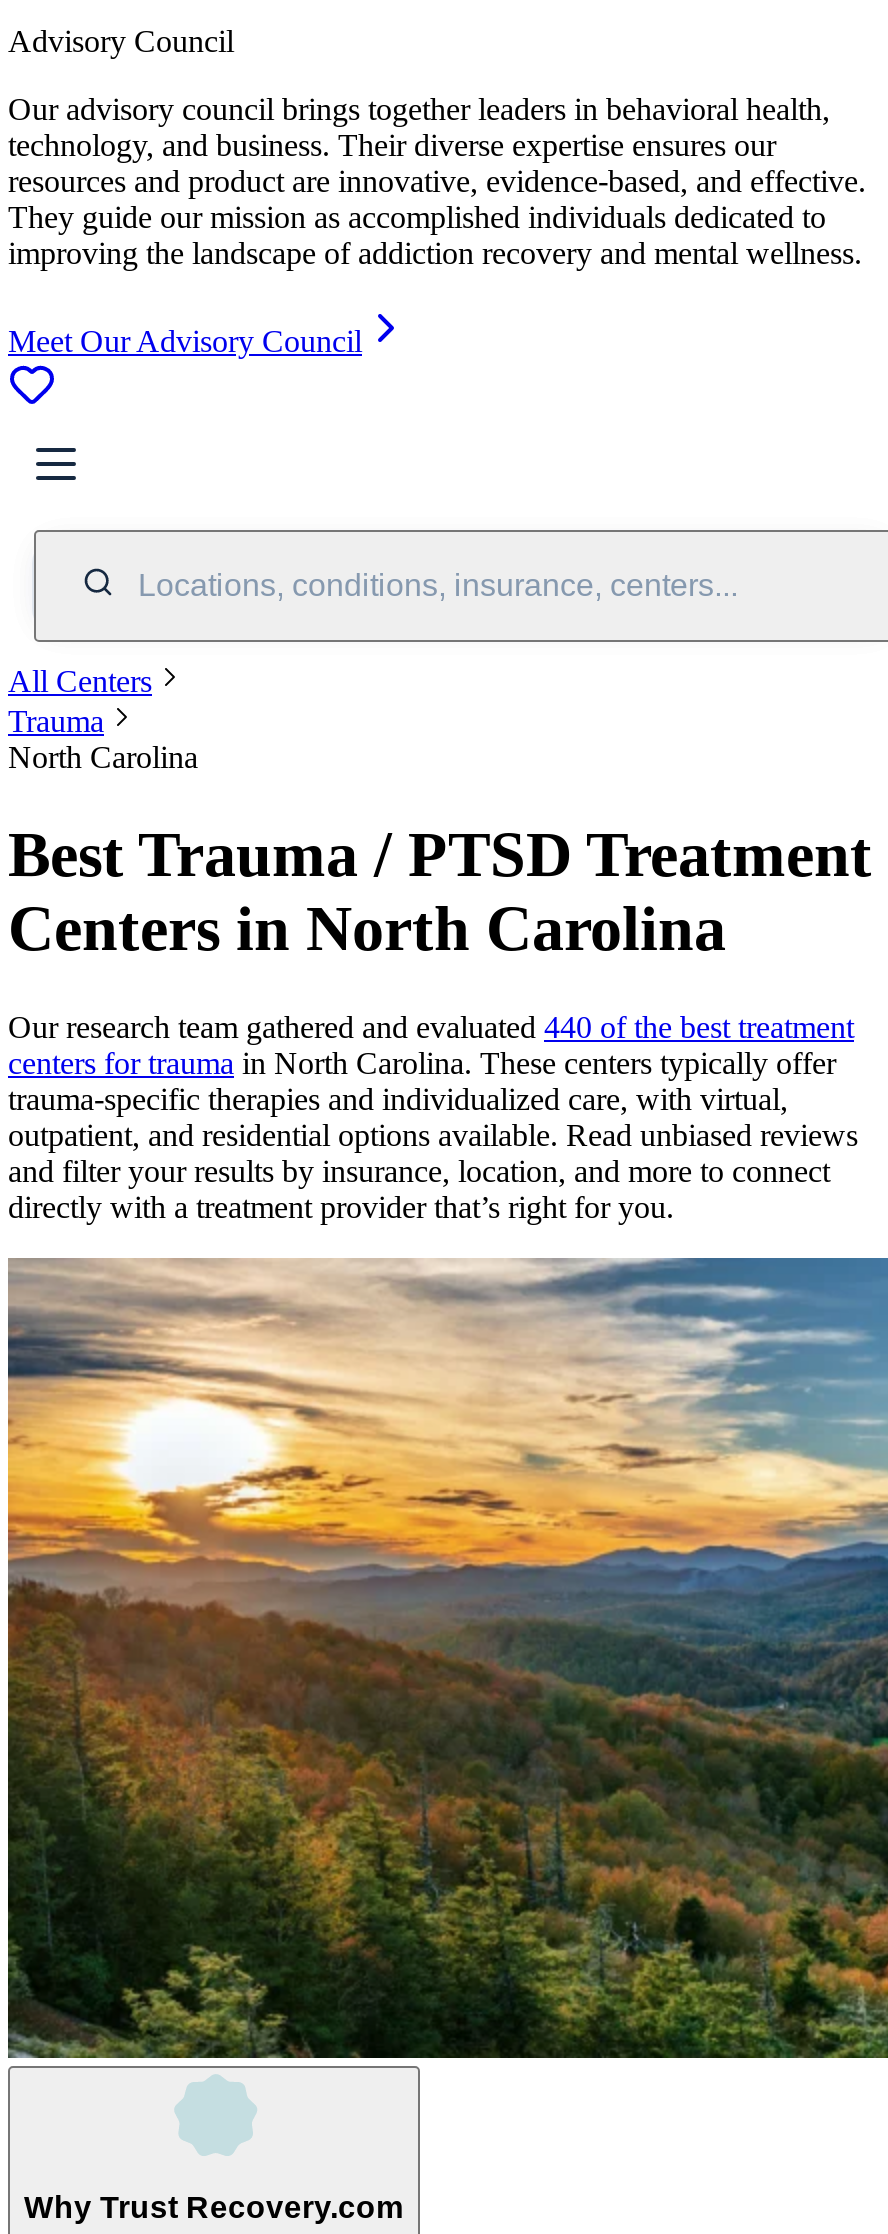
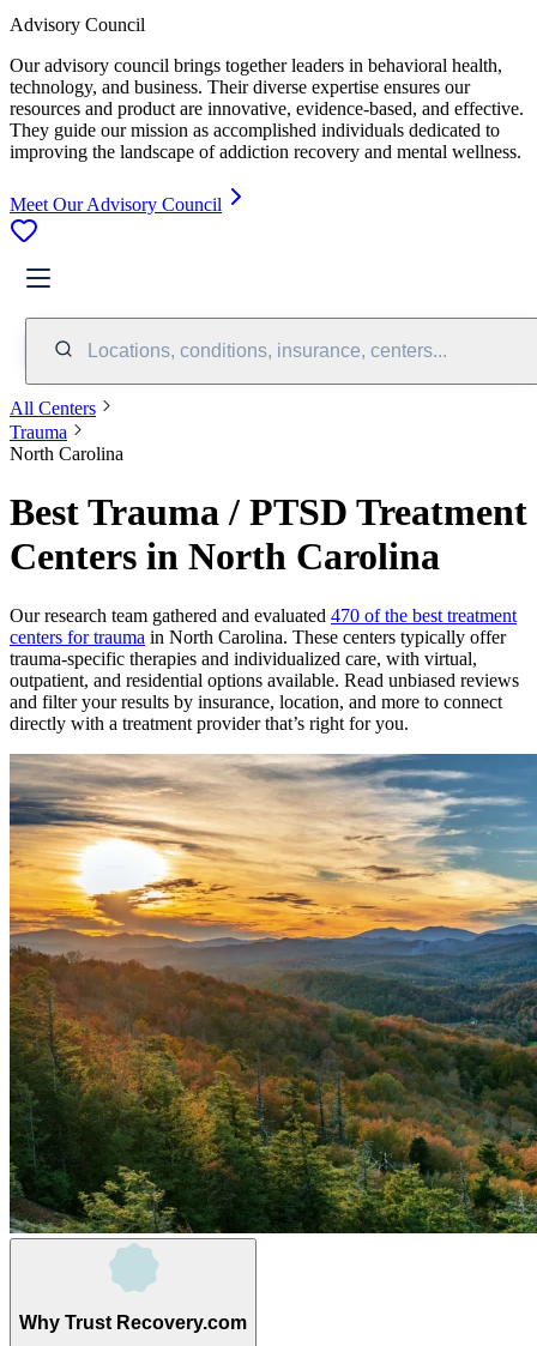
- Our research team gathered and evaluated 440 of the best treatment
+ Our research team gathered and evaluated 470 of the best treatment
